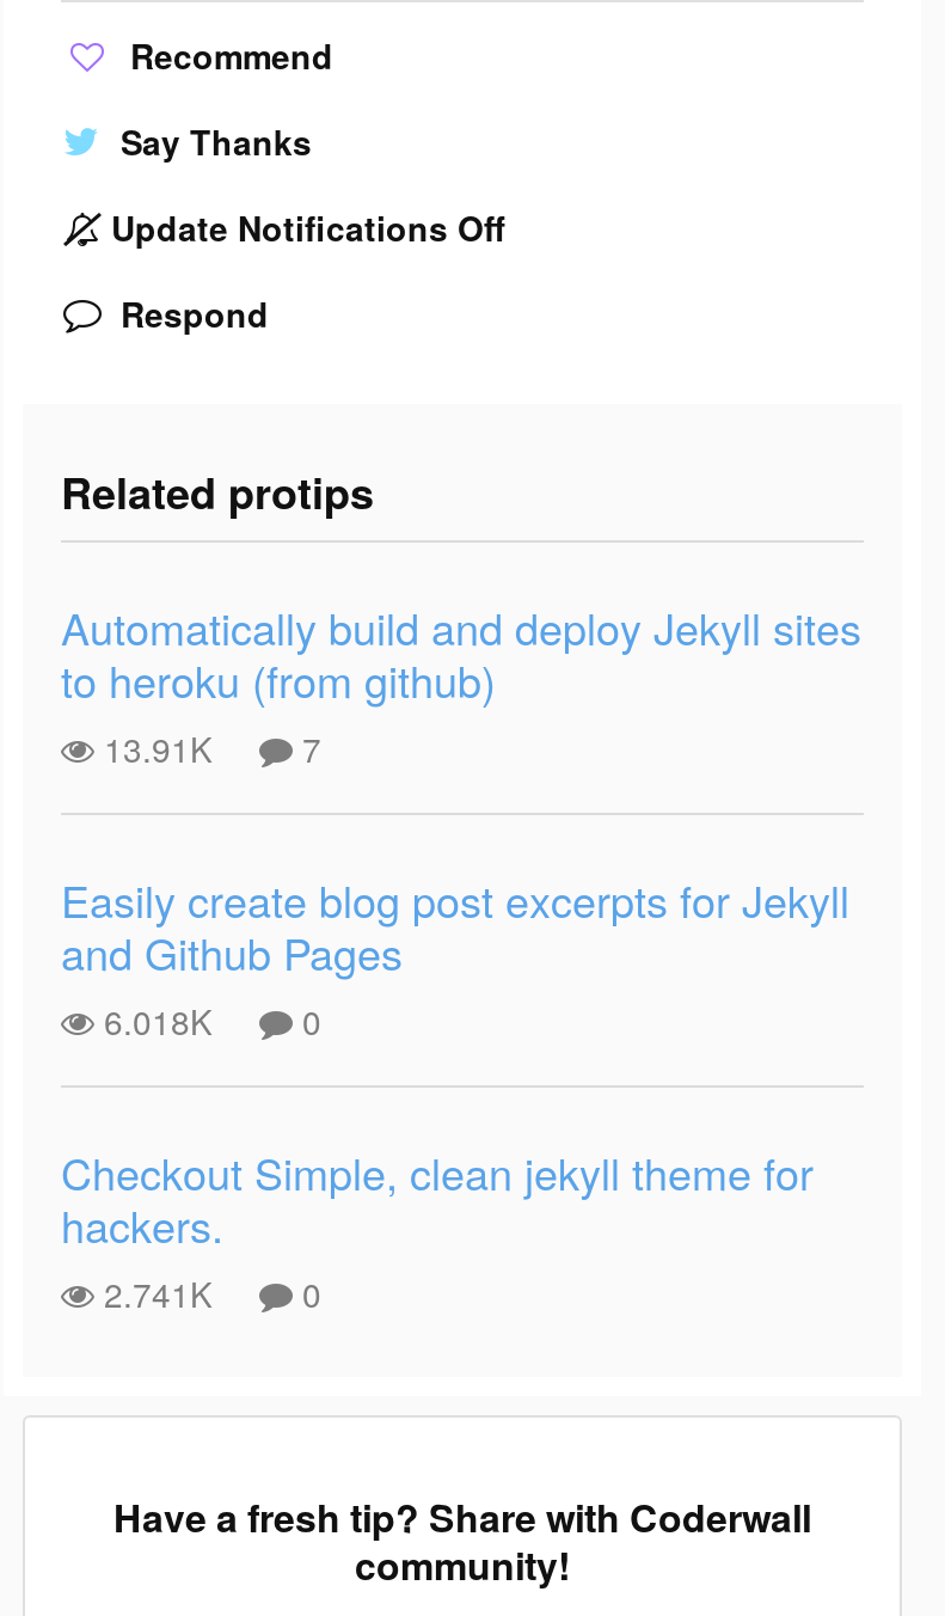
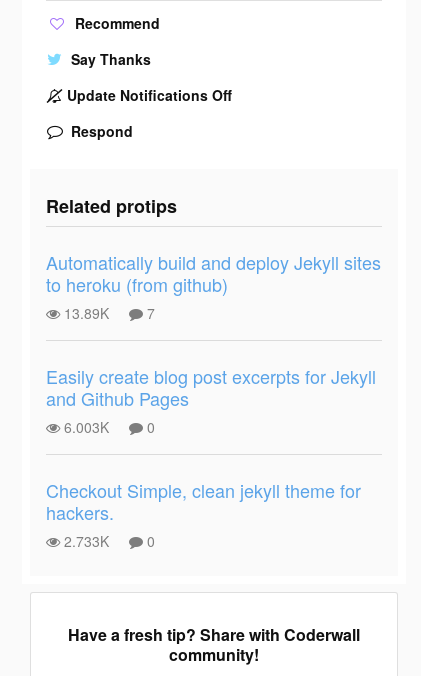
- 13.91K 7
+ 13.89K 7

- 6.018K 0
+ 6.003K 0

- 2.741K 0
+ 2.733K 0
